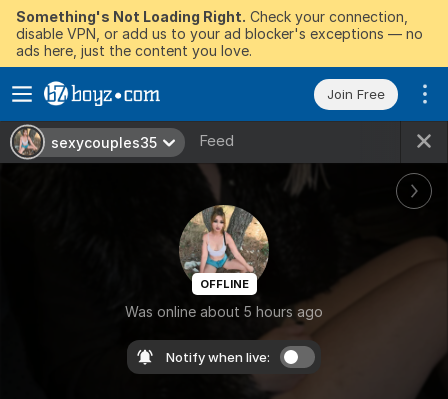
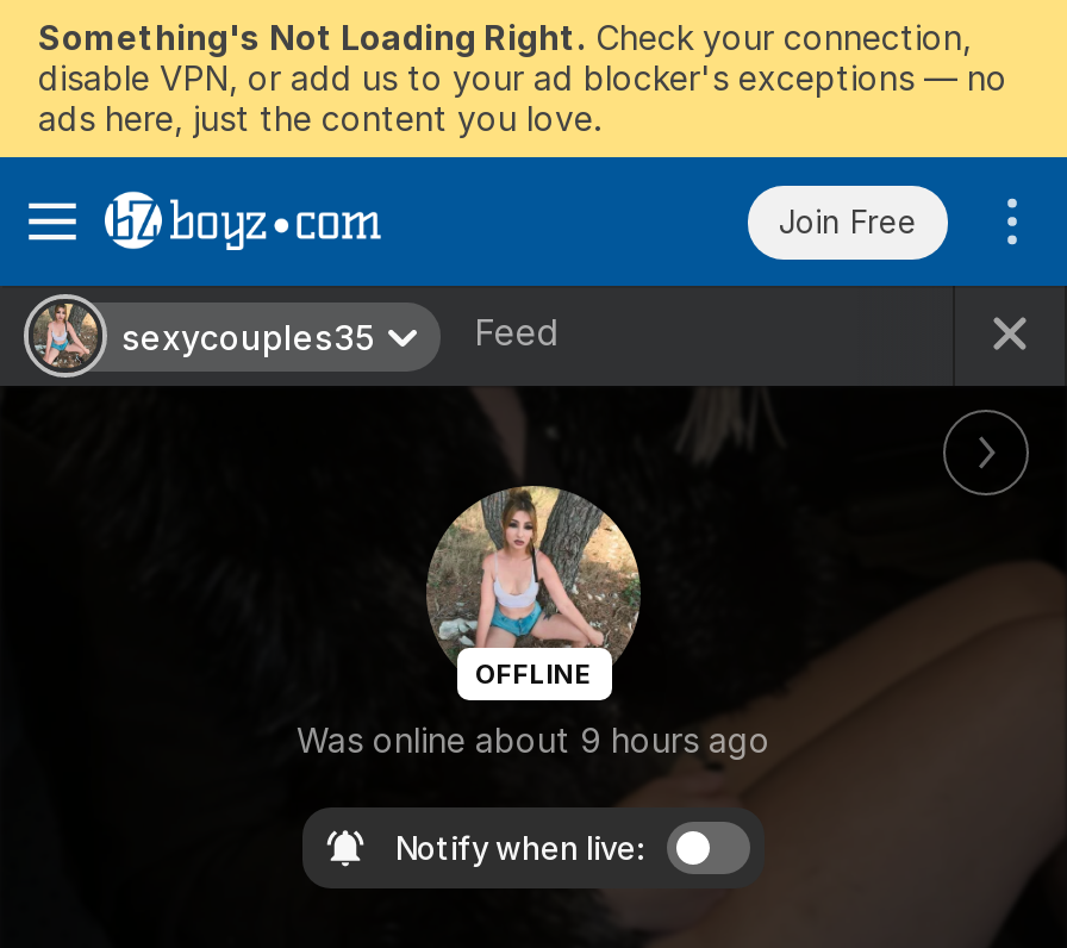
- Was online about 5 hours ago
+ Was online about 9 hours ago
